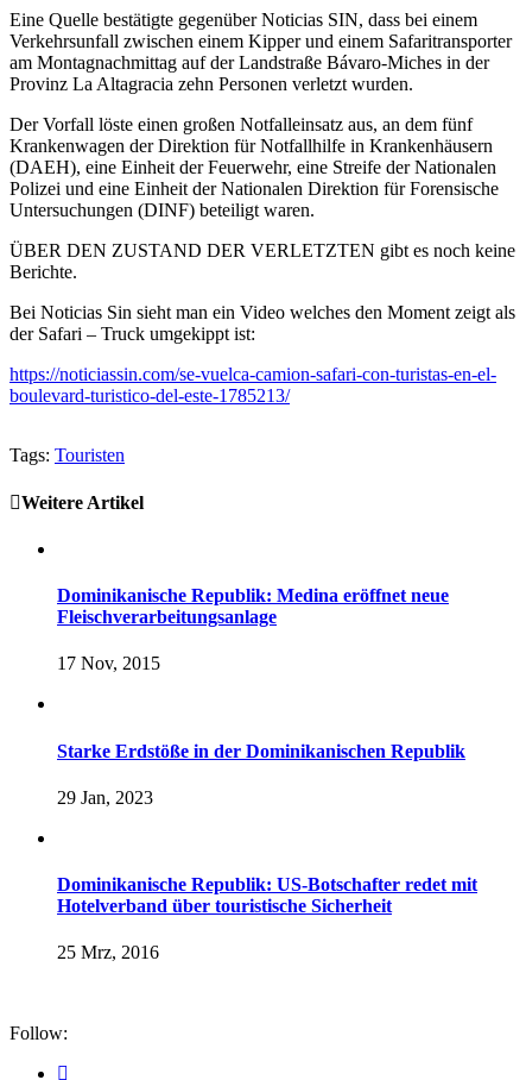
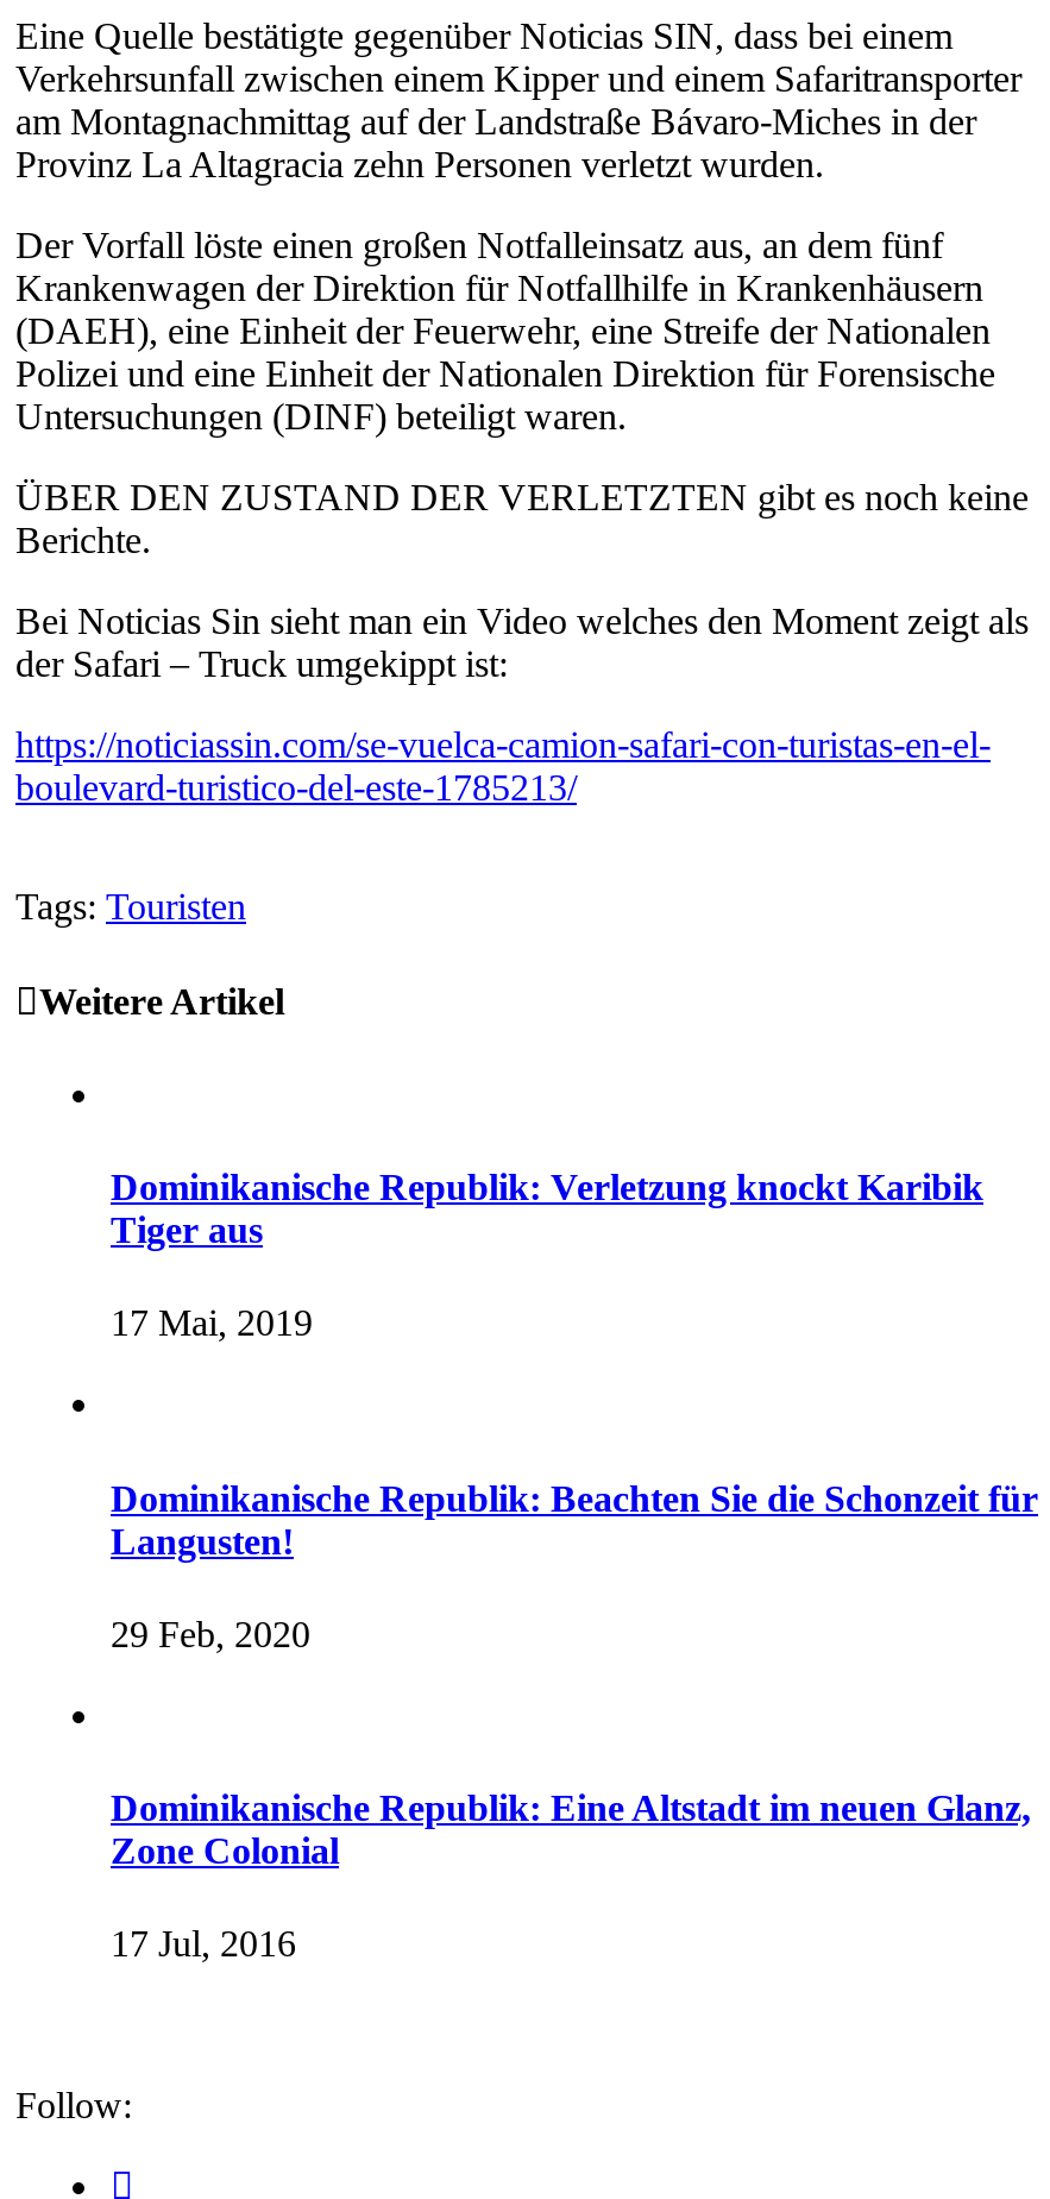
- Dominikanische Republik: Medina eröffnet neue
- Fleischverarbeitungsanlage
+ Dominikanische Republik: Verletzung knockt Karibik
+ Tiger aus

- 17 Nov, 2015
+ 17 Mai, 2019

- Starke Erdstöße in der Dominikanischen Republik
+ Dominikanische Republik: Beachten Sie die Schonzeit für
+ Langusten!

- 29 Jan, 2023
+ 29 Feb, 2020

- Dominikanische Republik: US-Botschafter redet mit
- Hotelverband über touristische Sicherheit
+ Dominikanische Republik: Eine Altstadt im neuen Glanz,
+ Zone Colonial

- 25 Mrz, 2016
+ 17 Jul, 2016
